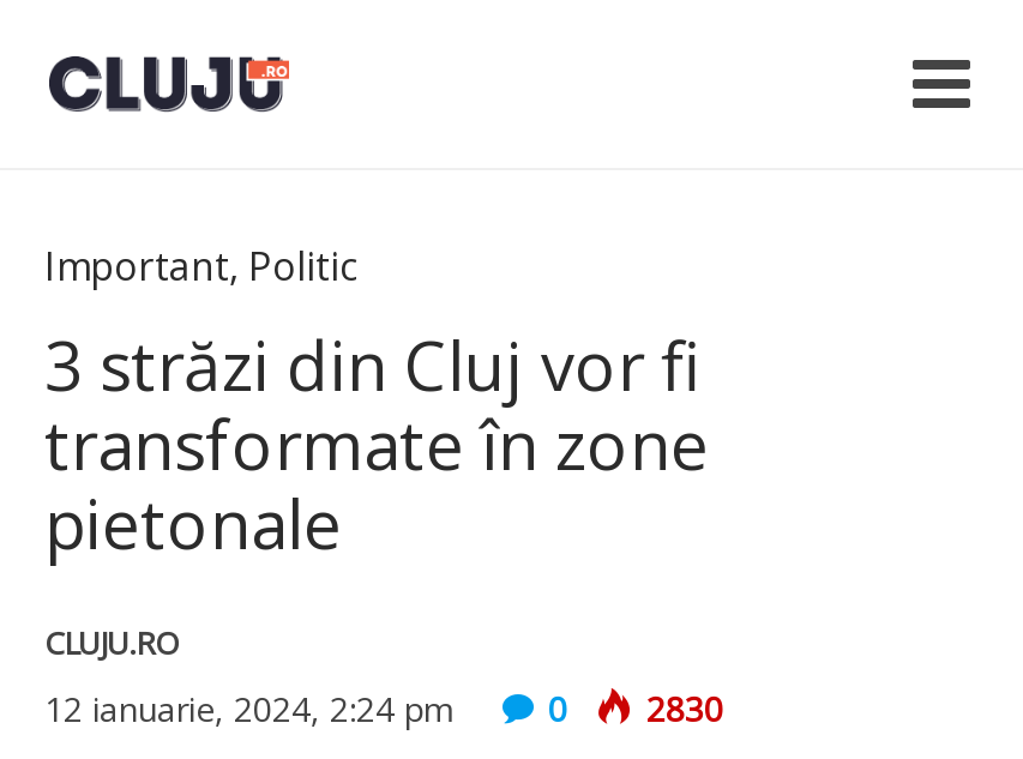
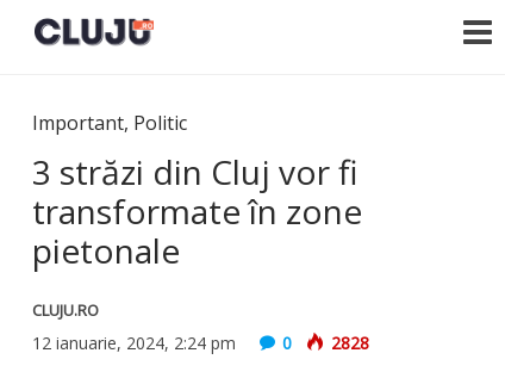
- 0 2830
+ 0 2828
